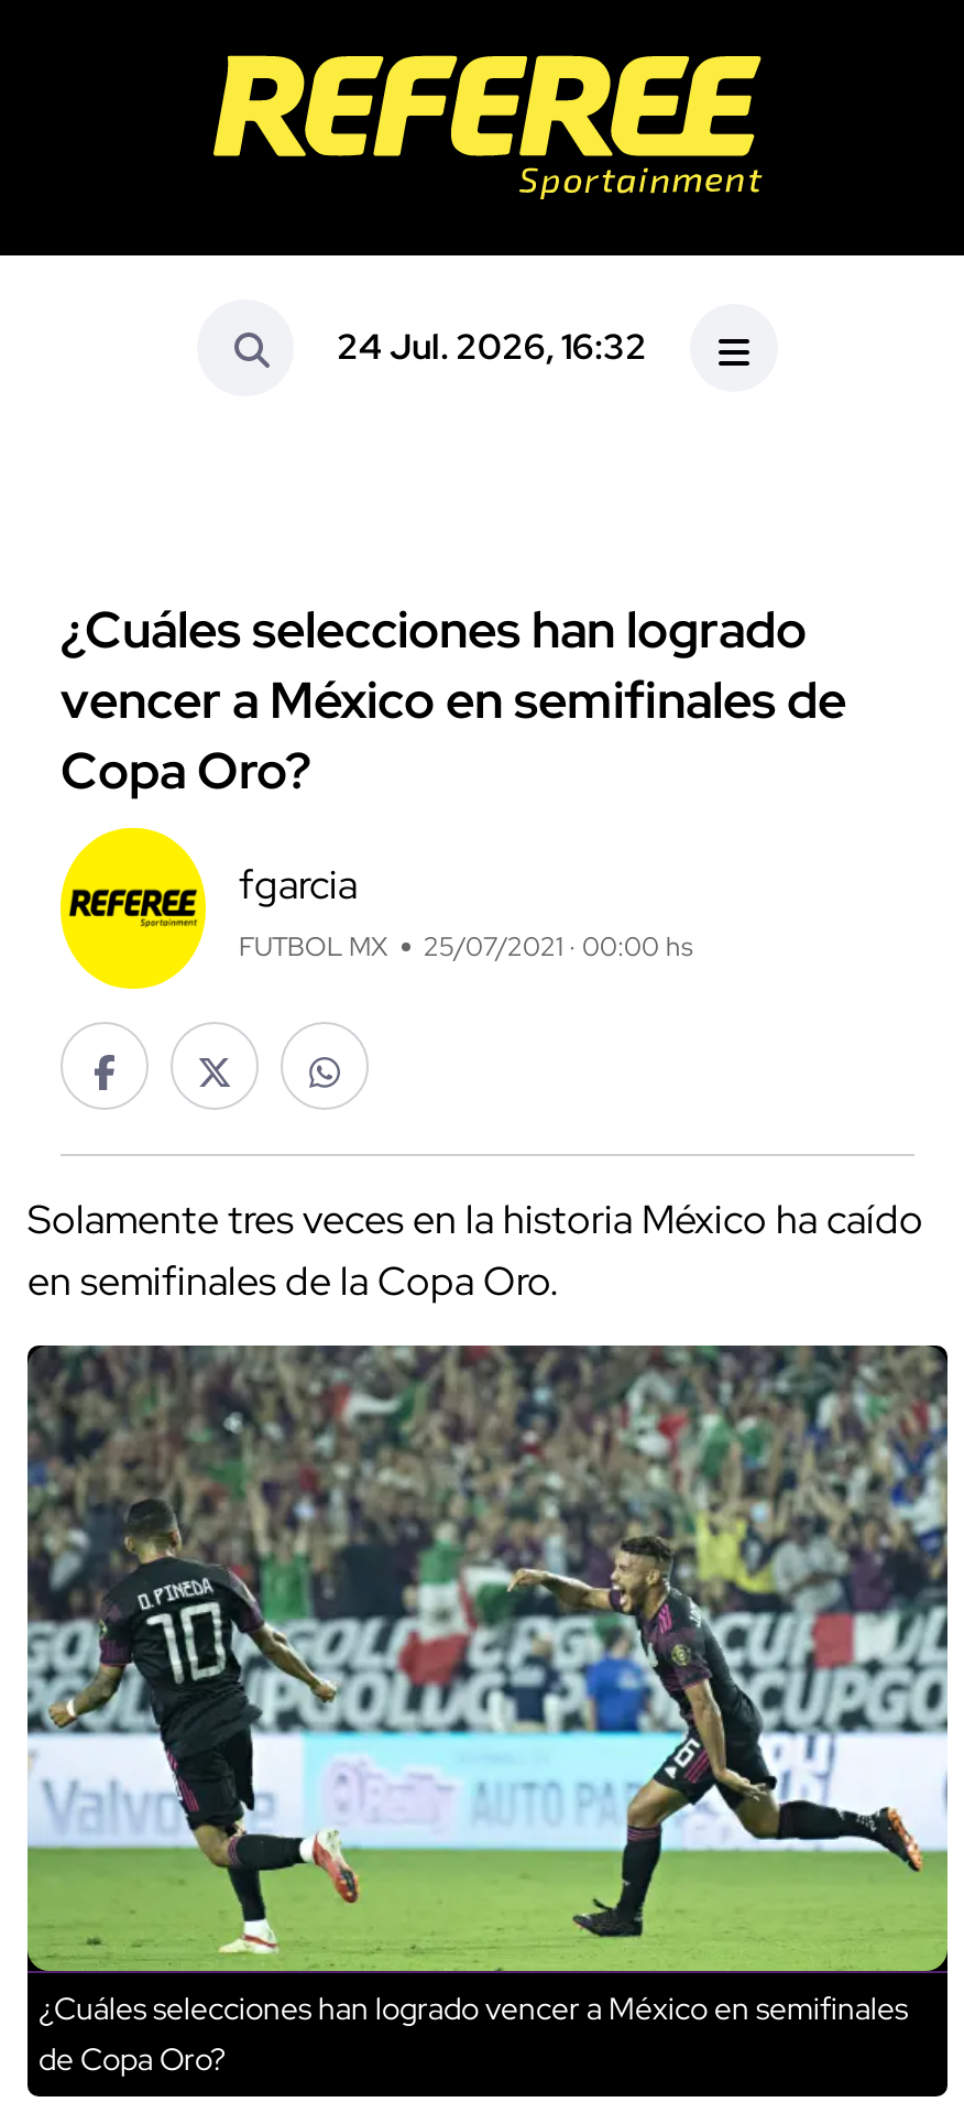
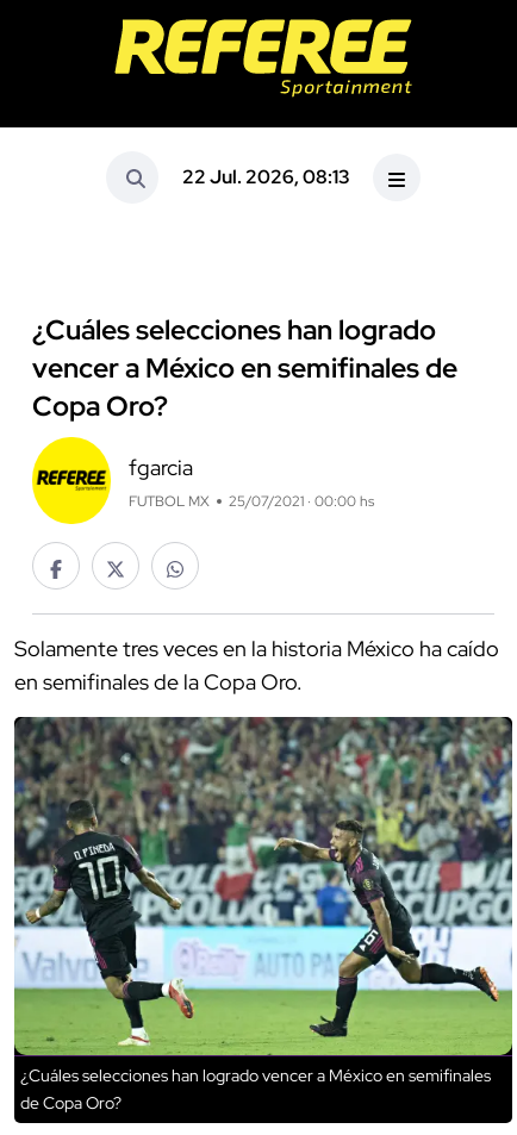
- 24 Jul. 2026, 16:32
+ 22 Jul. 2026, 08:13
